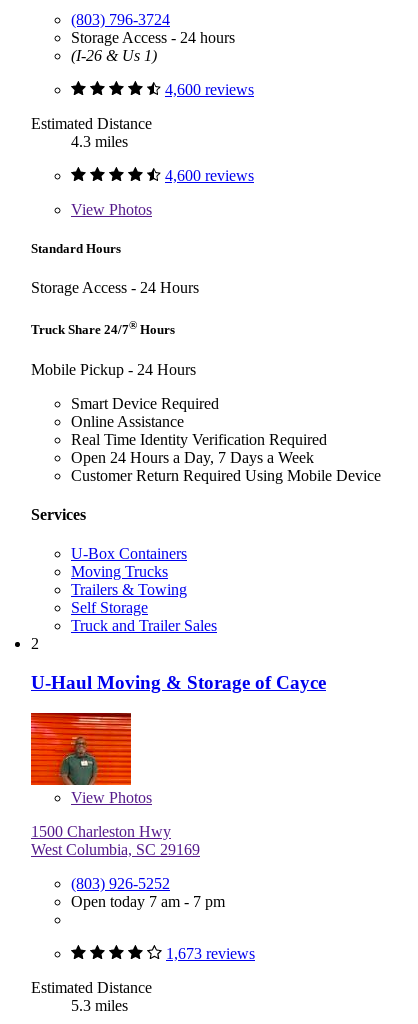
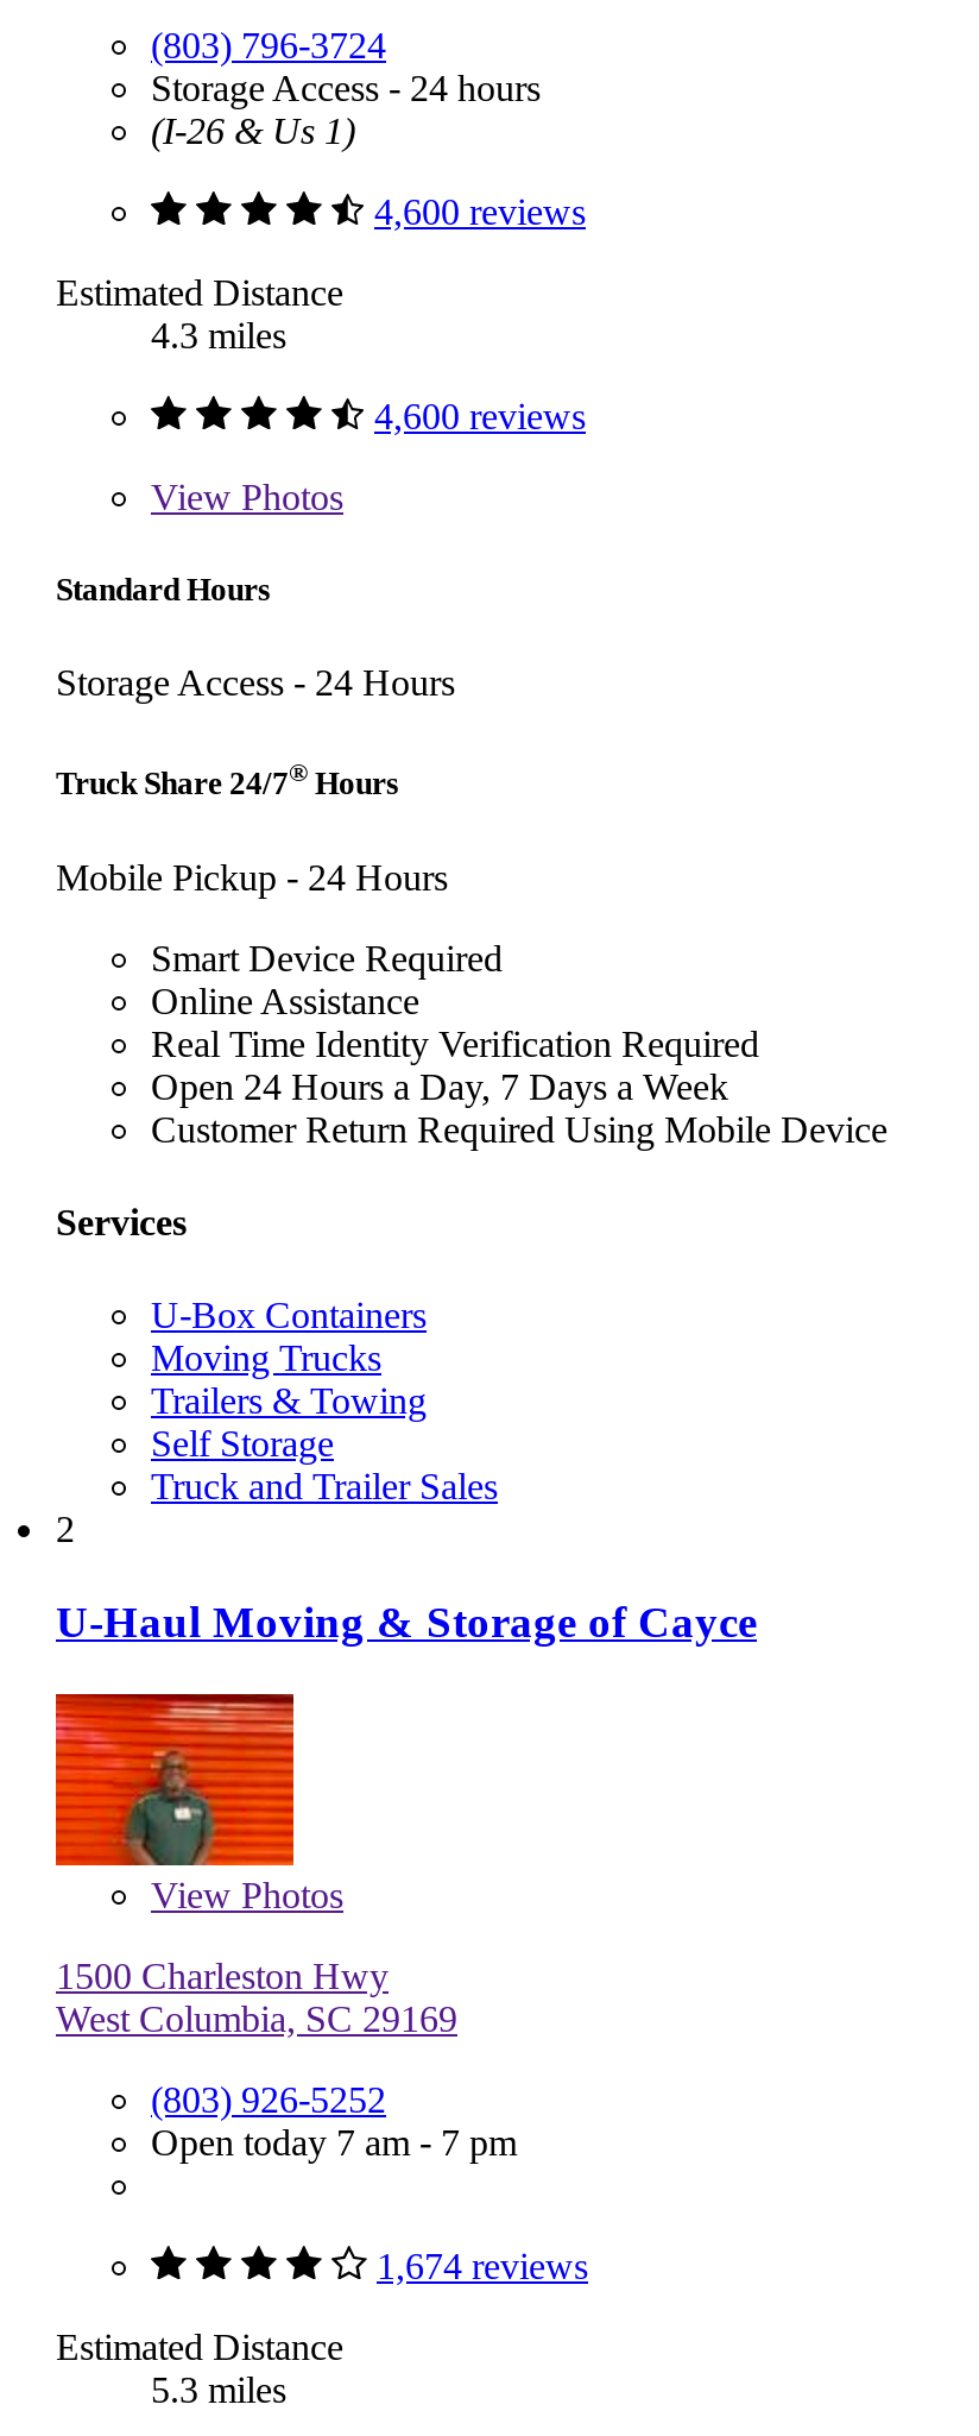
- 1,673 reviews
+ 1,674 reviews
